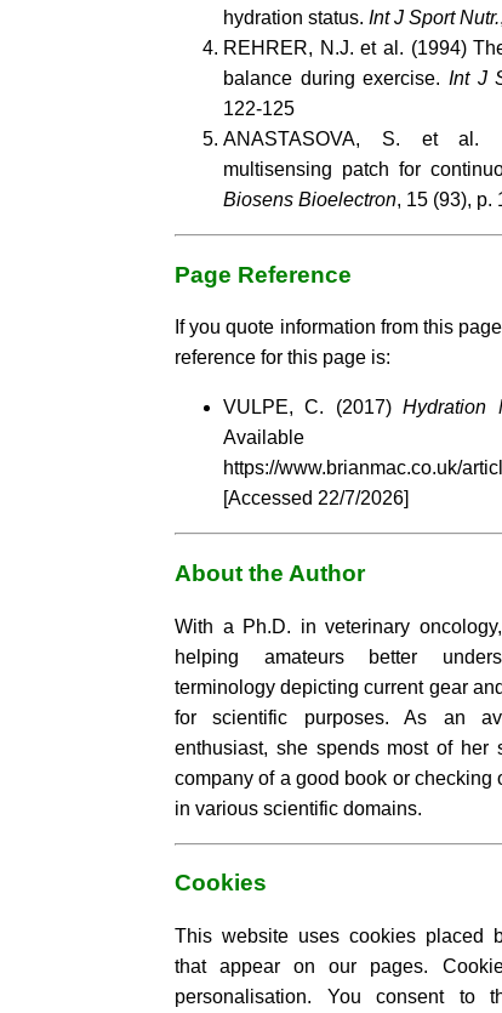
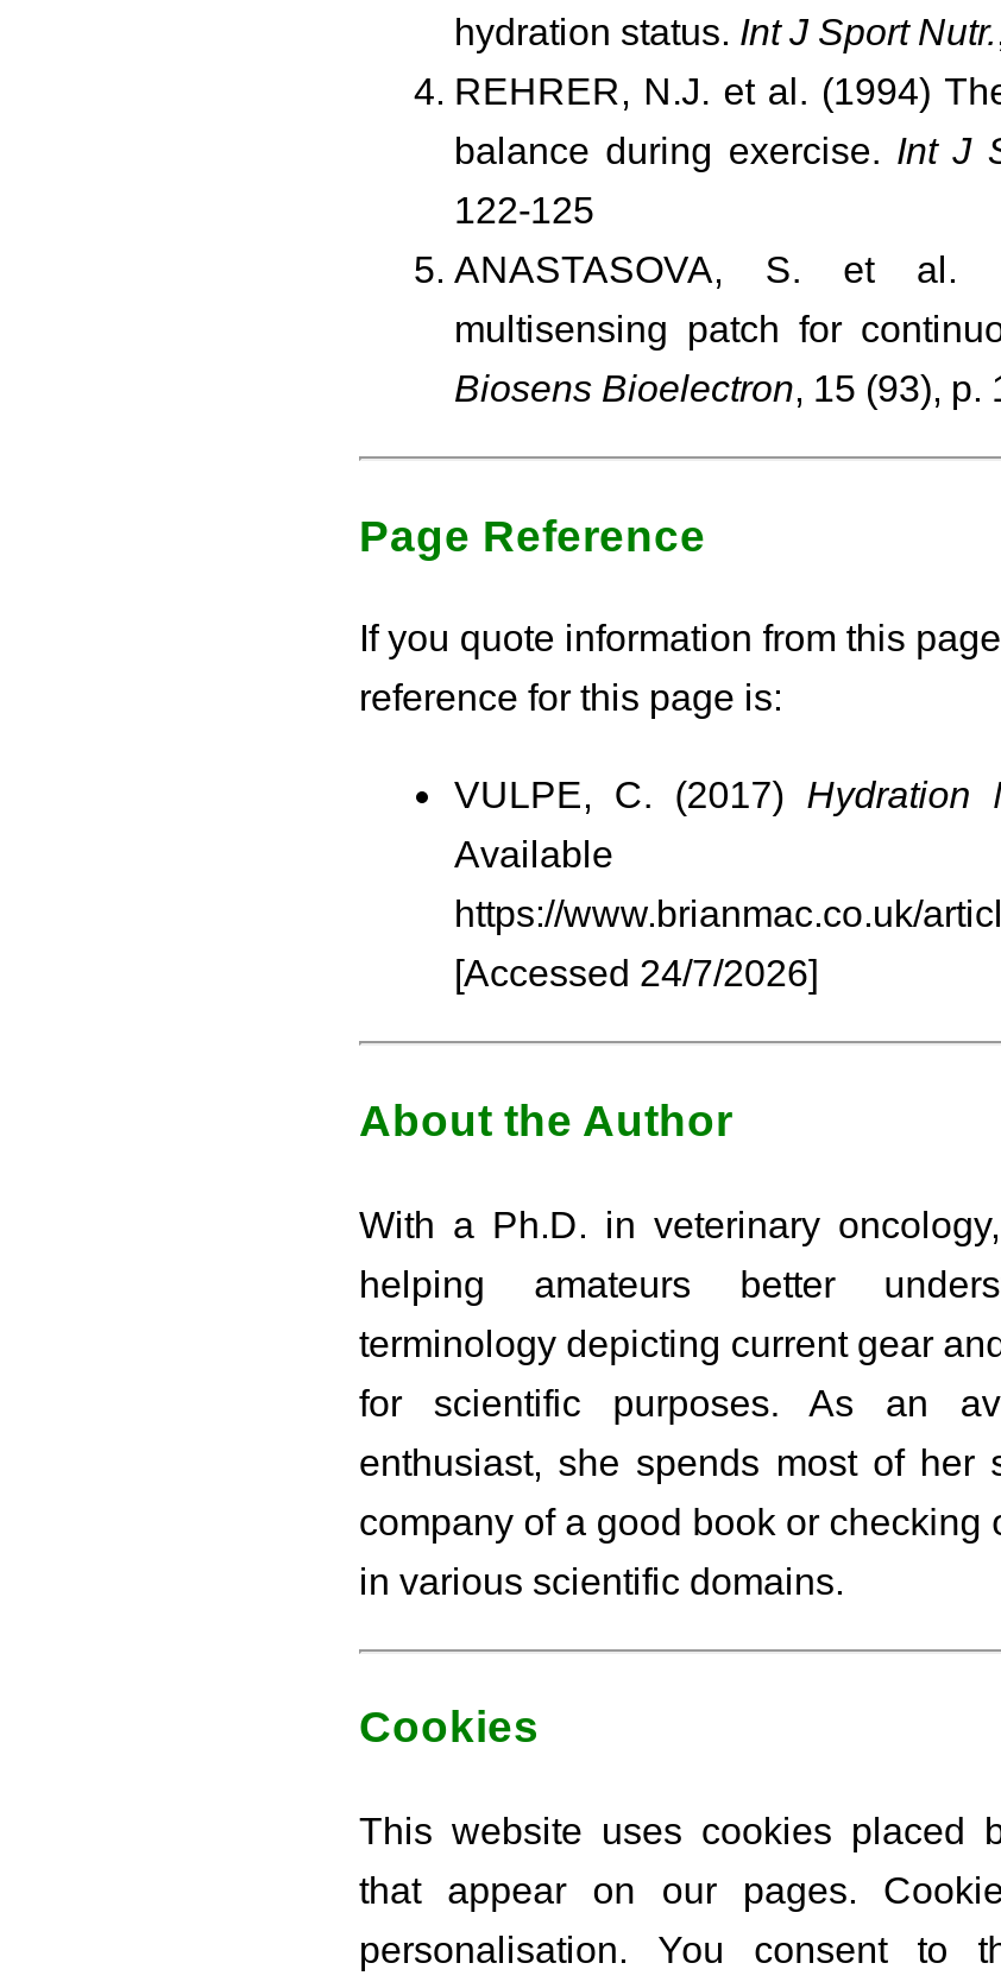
- [Accessed 22/7/2026]
+ [Accessed 24/7/2026]
